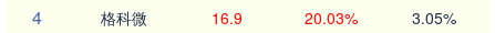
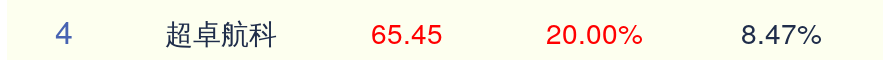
- 格科微
- 16.9
- 20.03%
- 3.05%
+ 超卓航科
+ 65.45
+ 20.00%
+ 8.47%
